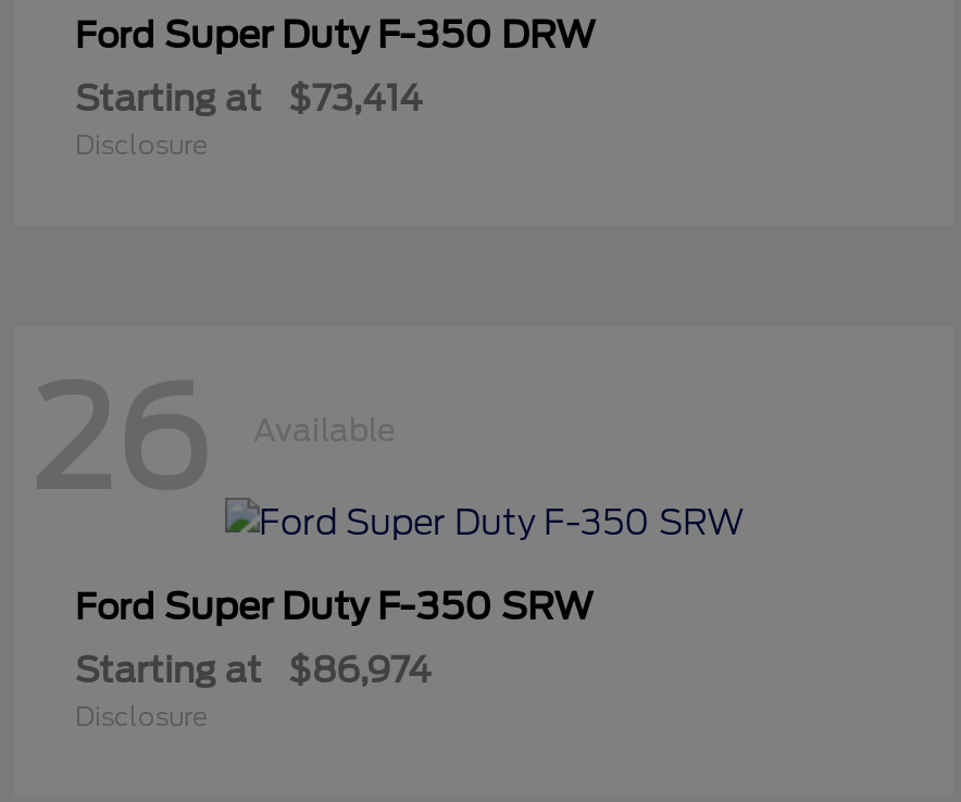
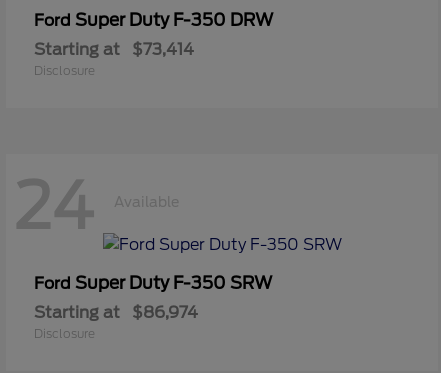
- 26
+ 24
